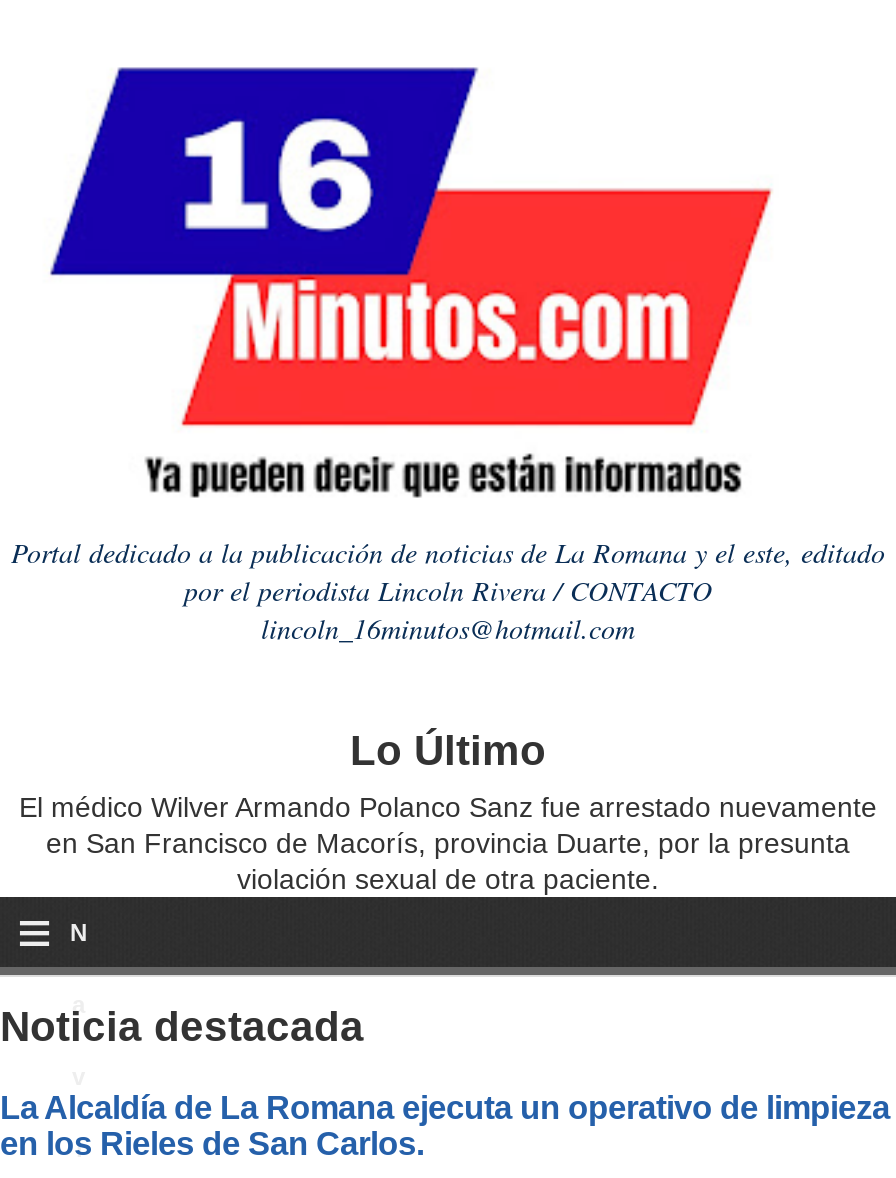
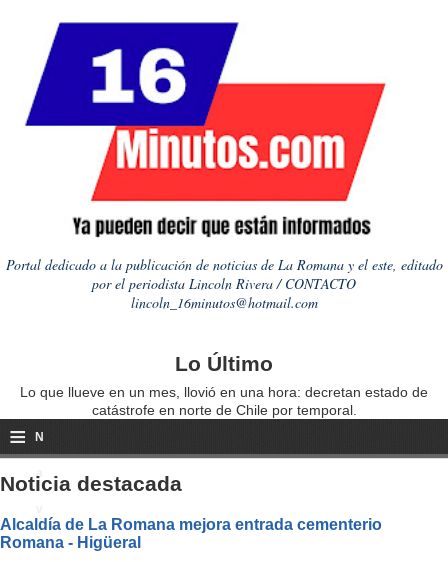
- El médico Wilver Armando Polanco Sanz fue arrestado nuevamente
- en San Francisco de Macorís, provincia Duarte, por la presunta
- violación sexual de otra paciente.
+ Lo que llueve en un mes, llovió en una hora: decretan estado de
+ catástrofe en norte de Chile por temporal.

- La Alcaldía de La Romana ejecuta un operativo de limpieza
- en los Rieles de San Carlos.
+ Alcaldía de La Romana mejora entrada cementerio
+ Romana - Higüeral
